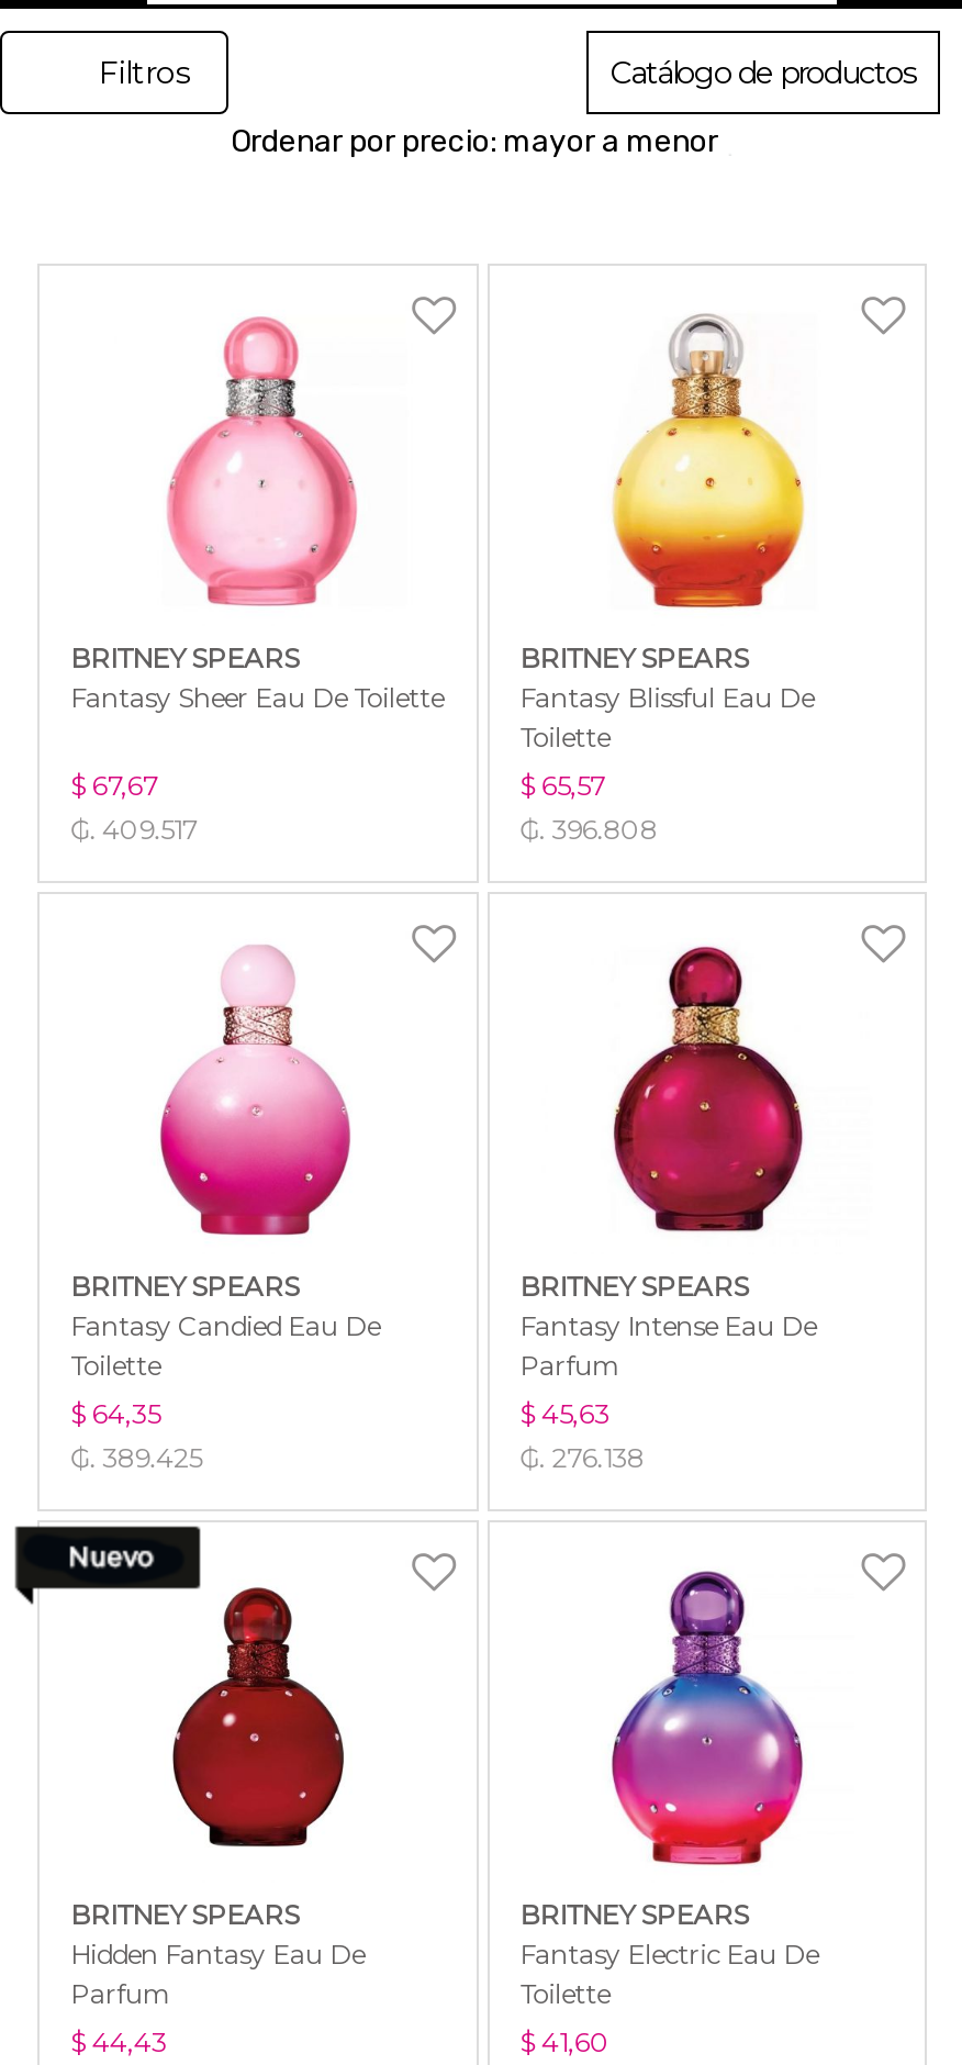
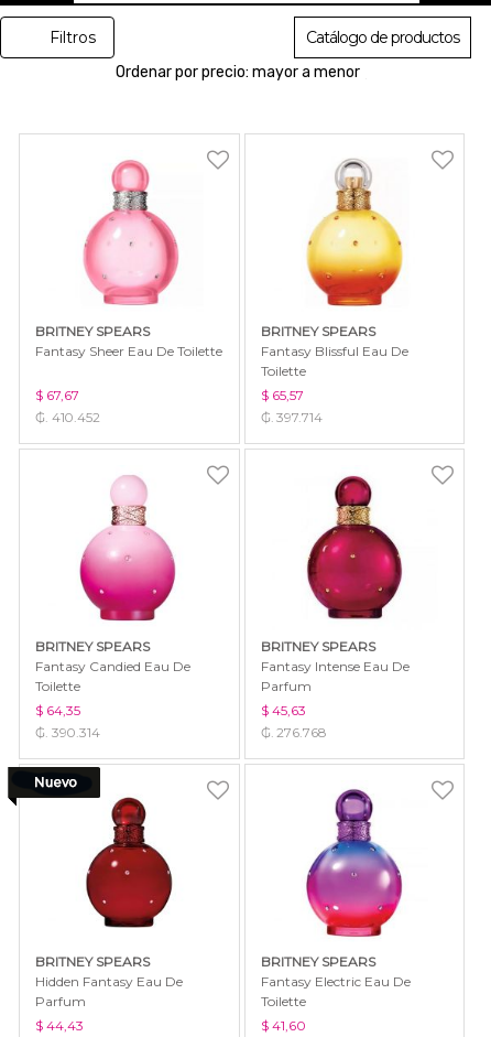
- ₲. 409.517
+ ₲. 410.452

- ₲. 396.808
+ ₲. 397.714

- ₲. 389.425
+ ₲. 390.314

- ₲. 276.138
+ ₲. 276.768
